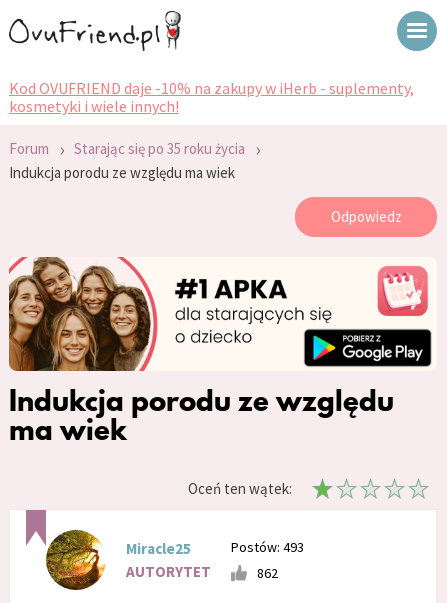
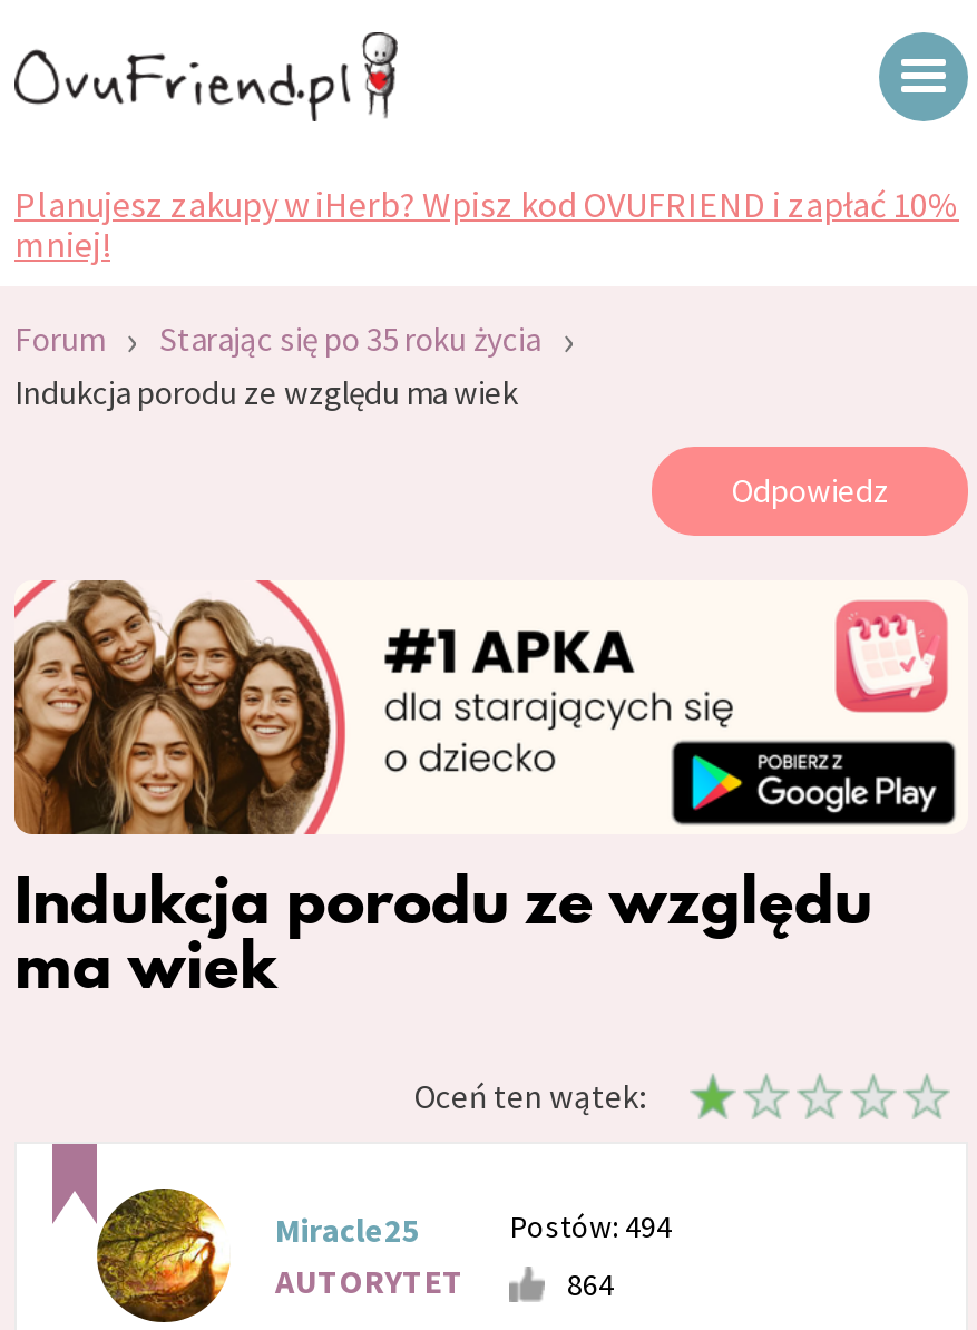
- Kod OVUFRIEND daje -10% na zakupy w iHerb - suplementy,
- kosmetyki i wiele innych!
+ Planujesz zakupy w iHerb? Wpisz kod OVUFRIEND i zapłać 10%
+ mniej!

- Postów: 493
+ Postów: 494

- 862
+ 864
